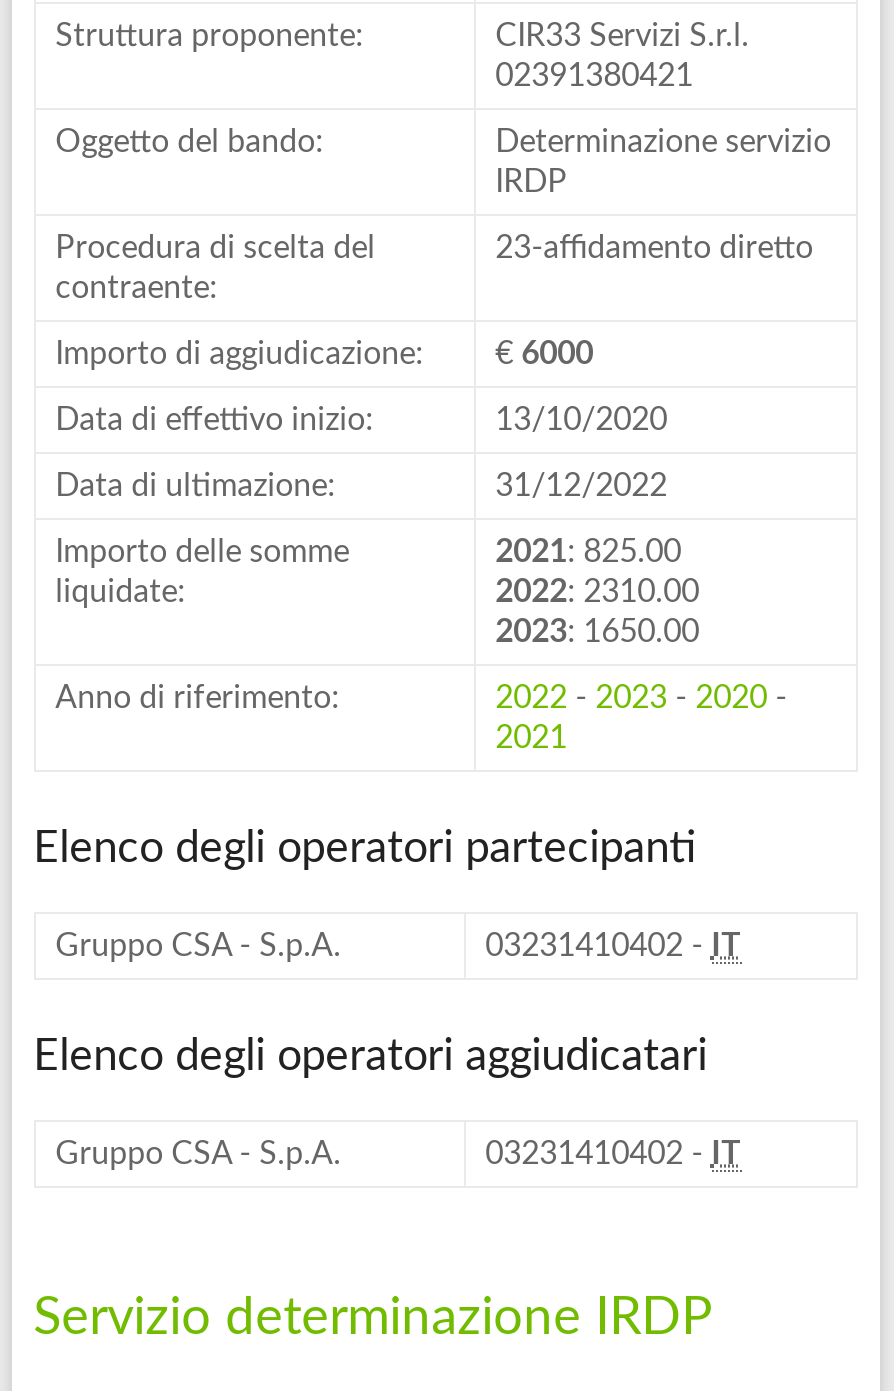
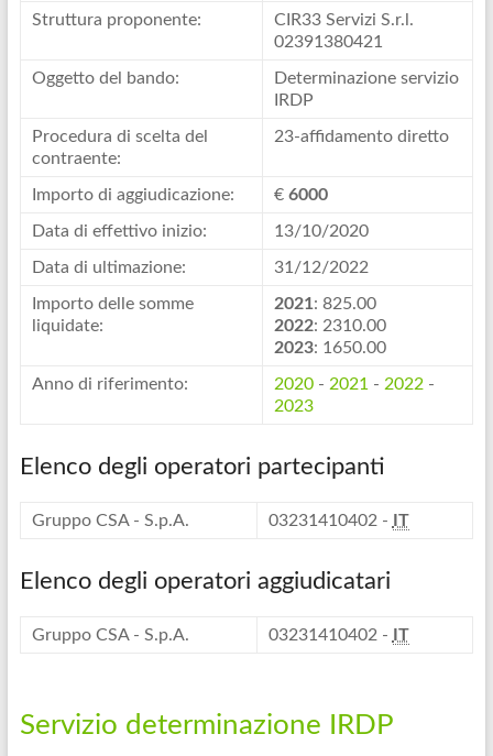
- 2022 - 2023 - 2020 -
+ 2020 - 2021 - 2022 -

- 2021
+ 2023
